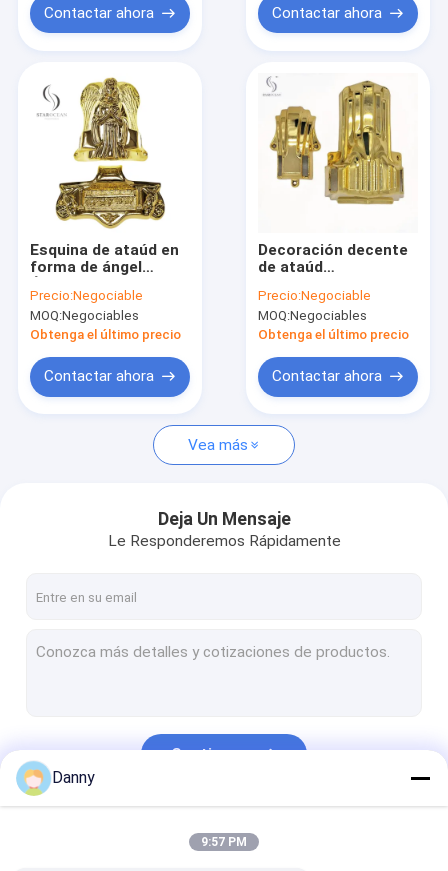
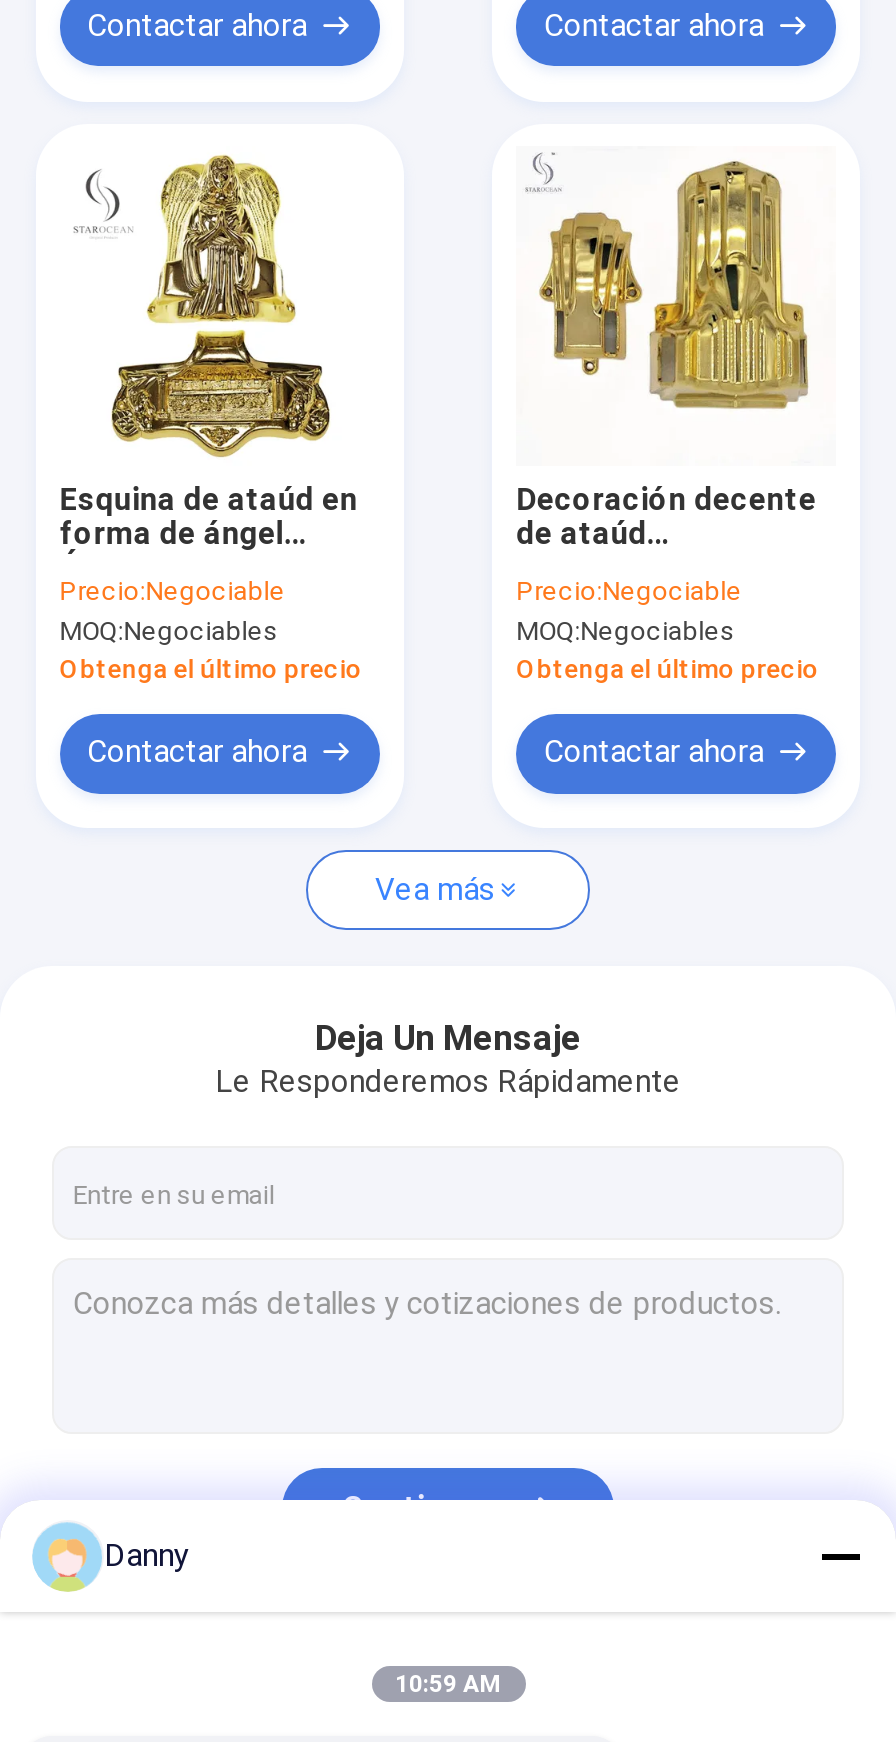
- 9:57 PM
+ 10:59 AM
